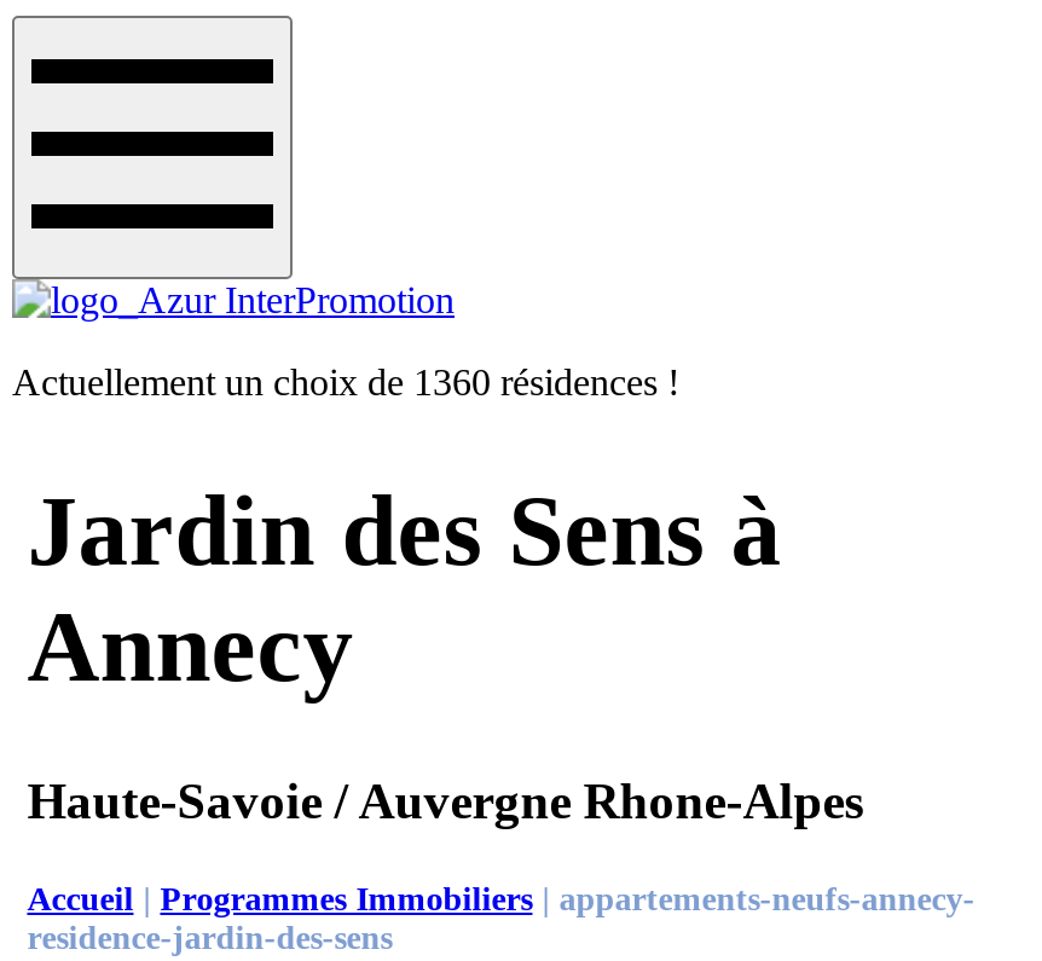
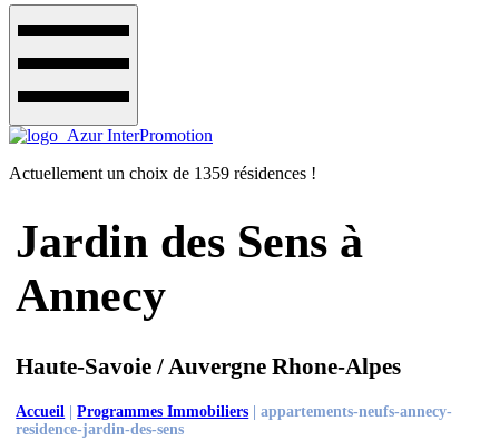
- Actuellement un choix de 1360 résidences !
+ Actuellement un choix de 1359 résidences !
